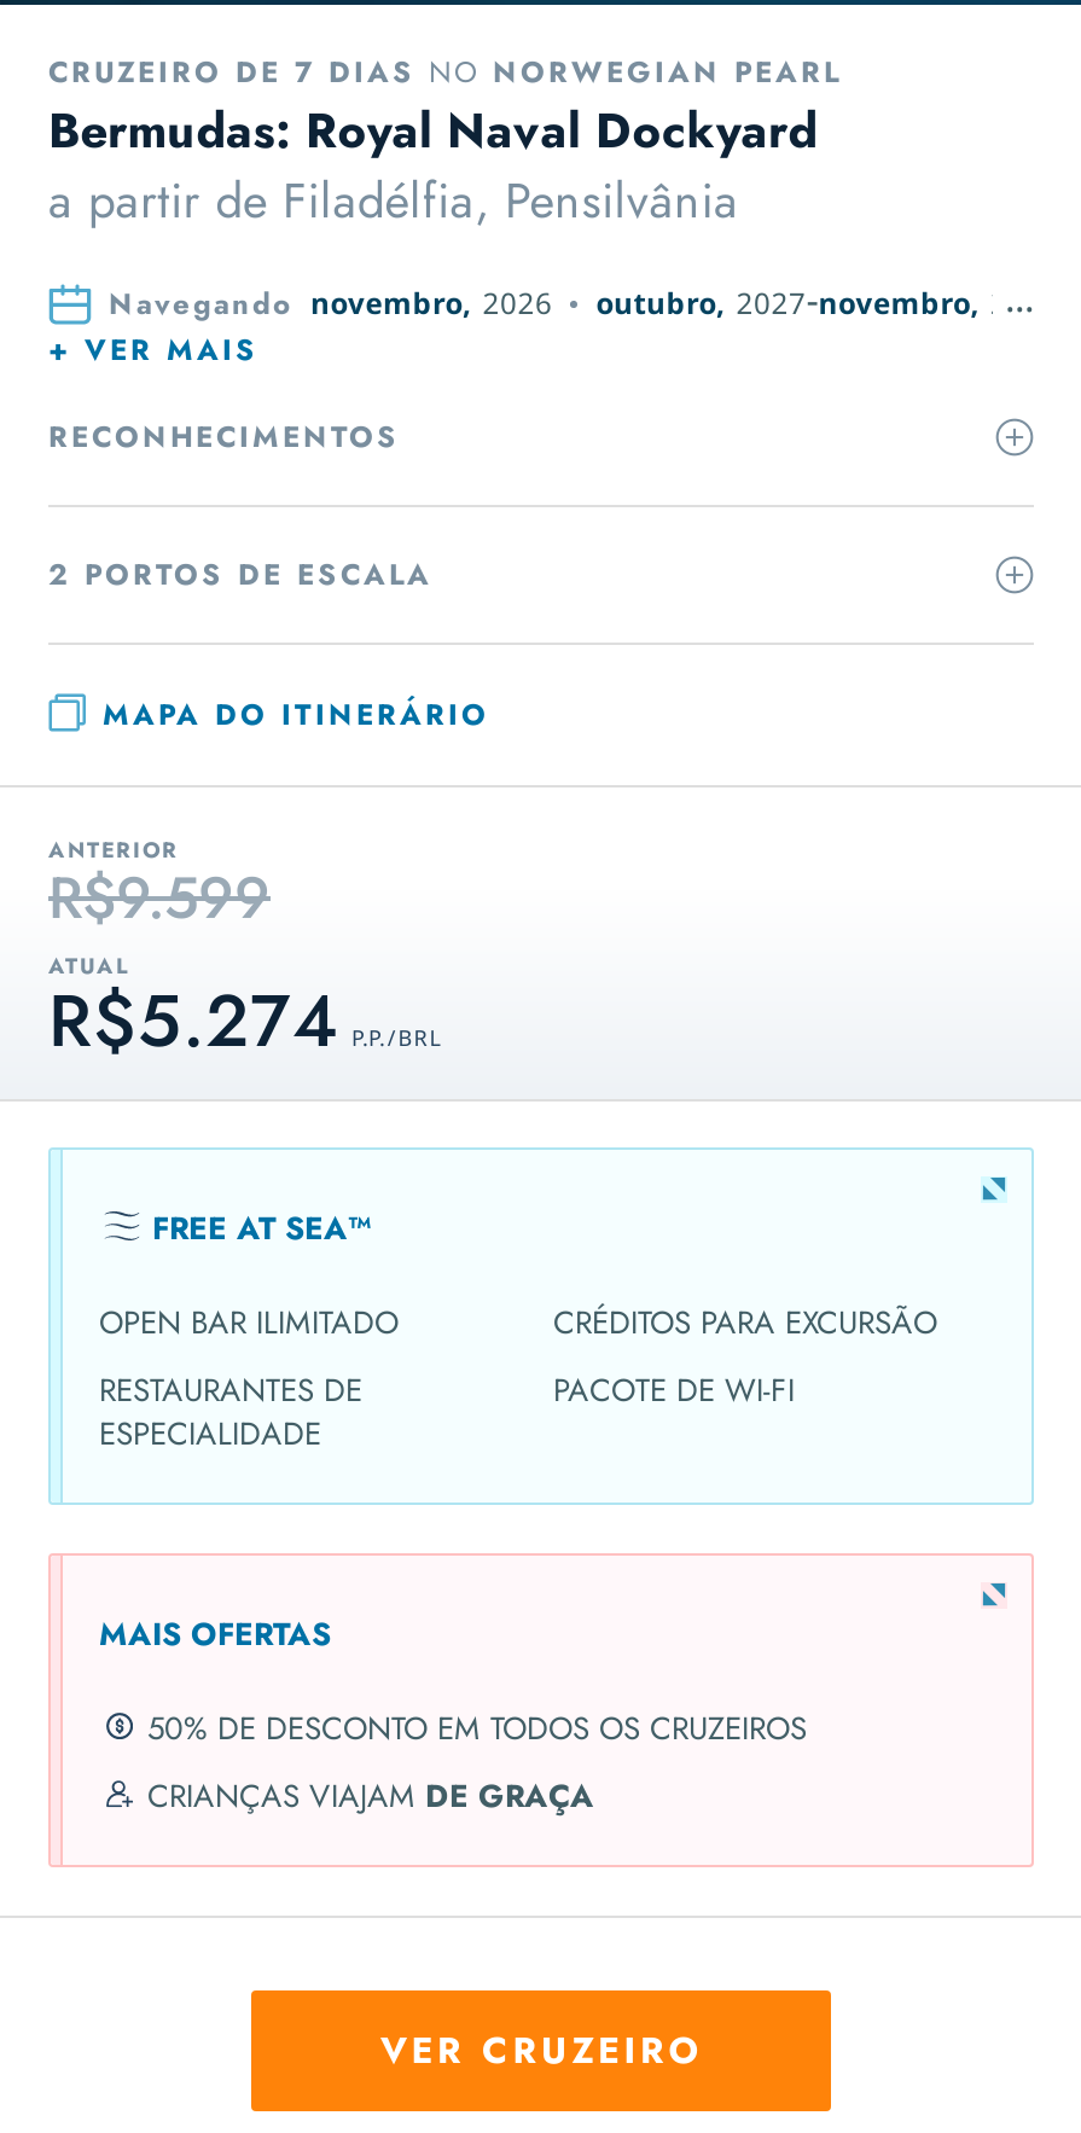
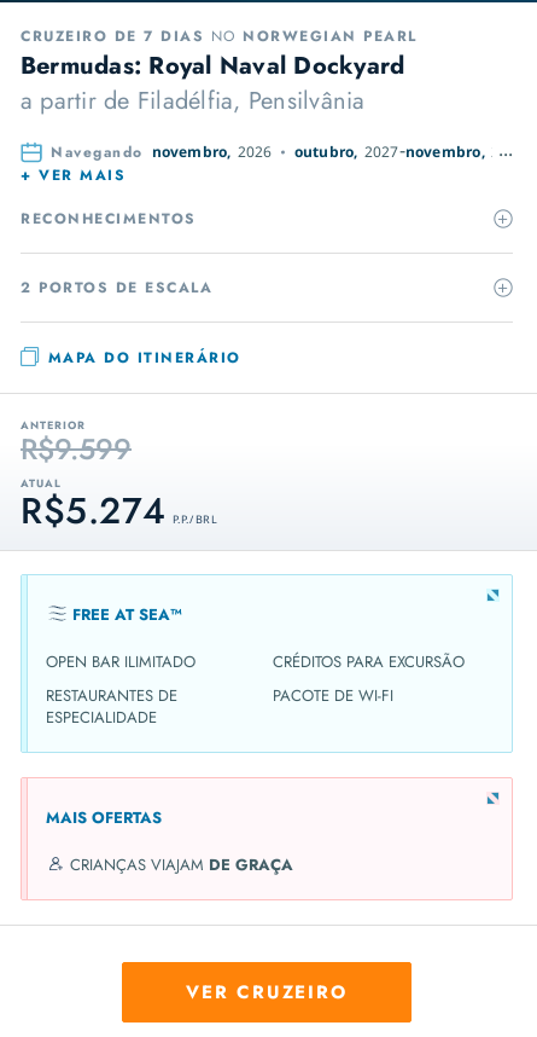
- 50% DE DESCONTO EM TODOS OS CRUZEIROS
